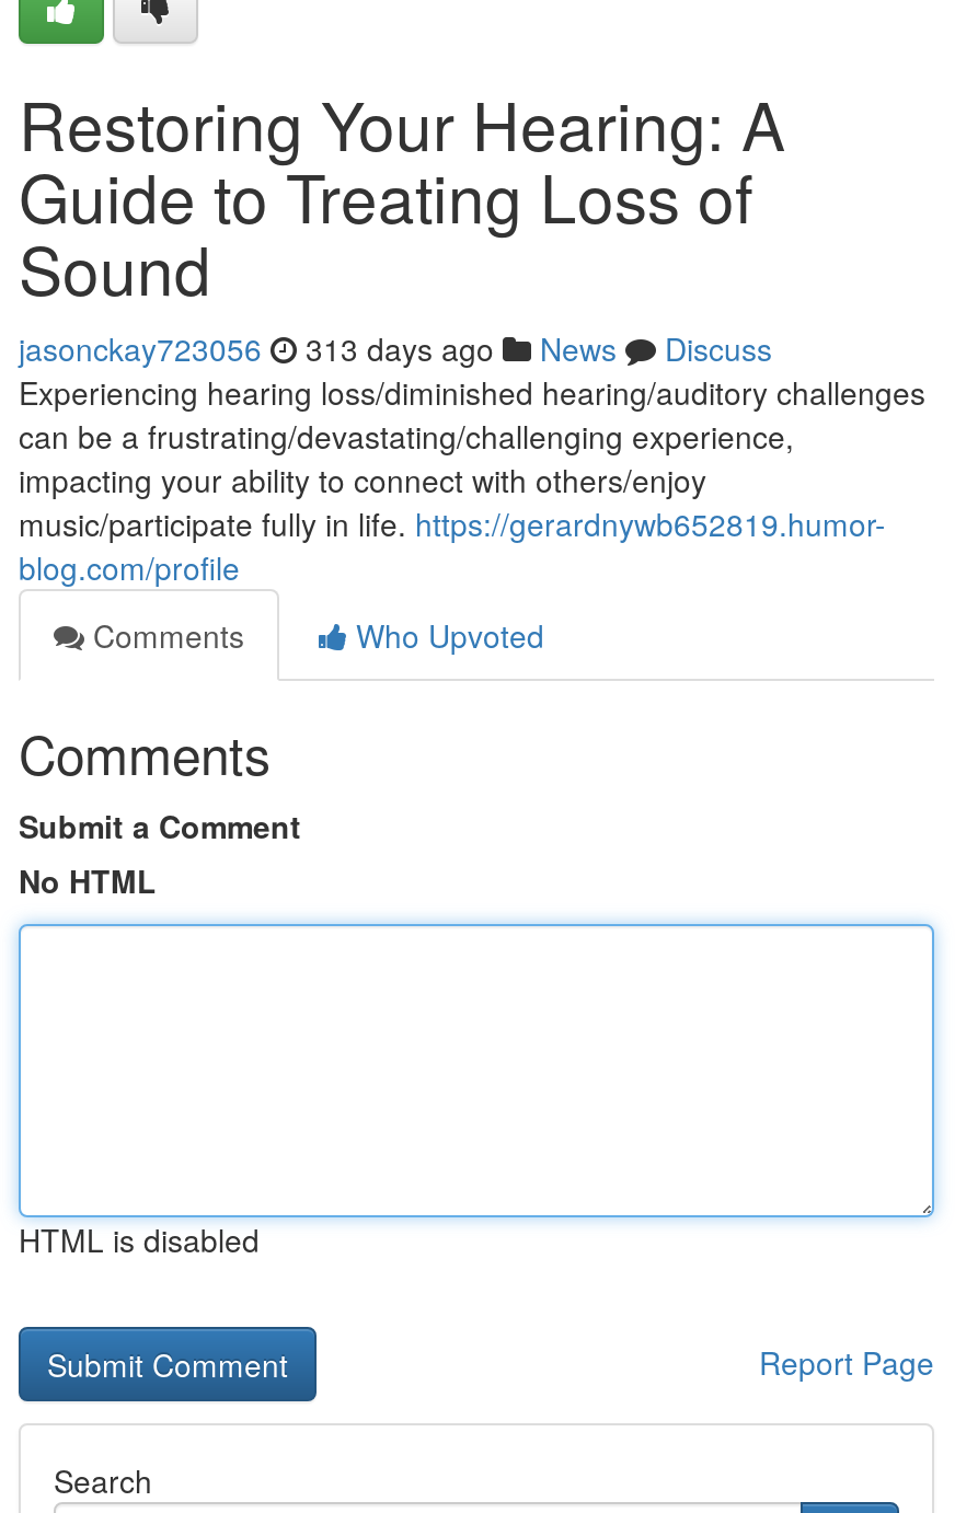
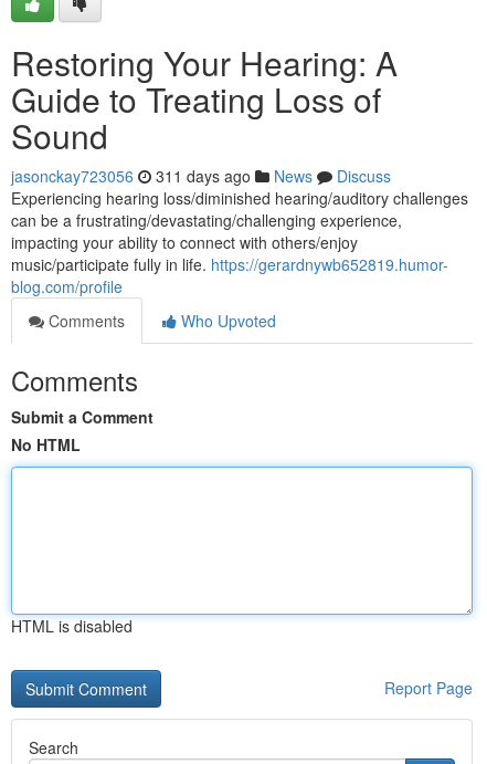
- jasonckay723056 313 days ago News Discuss
+ jasonckay723056 311 days ago News Discuss
